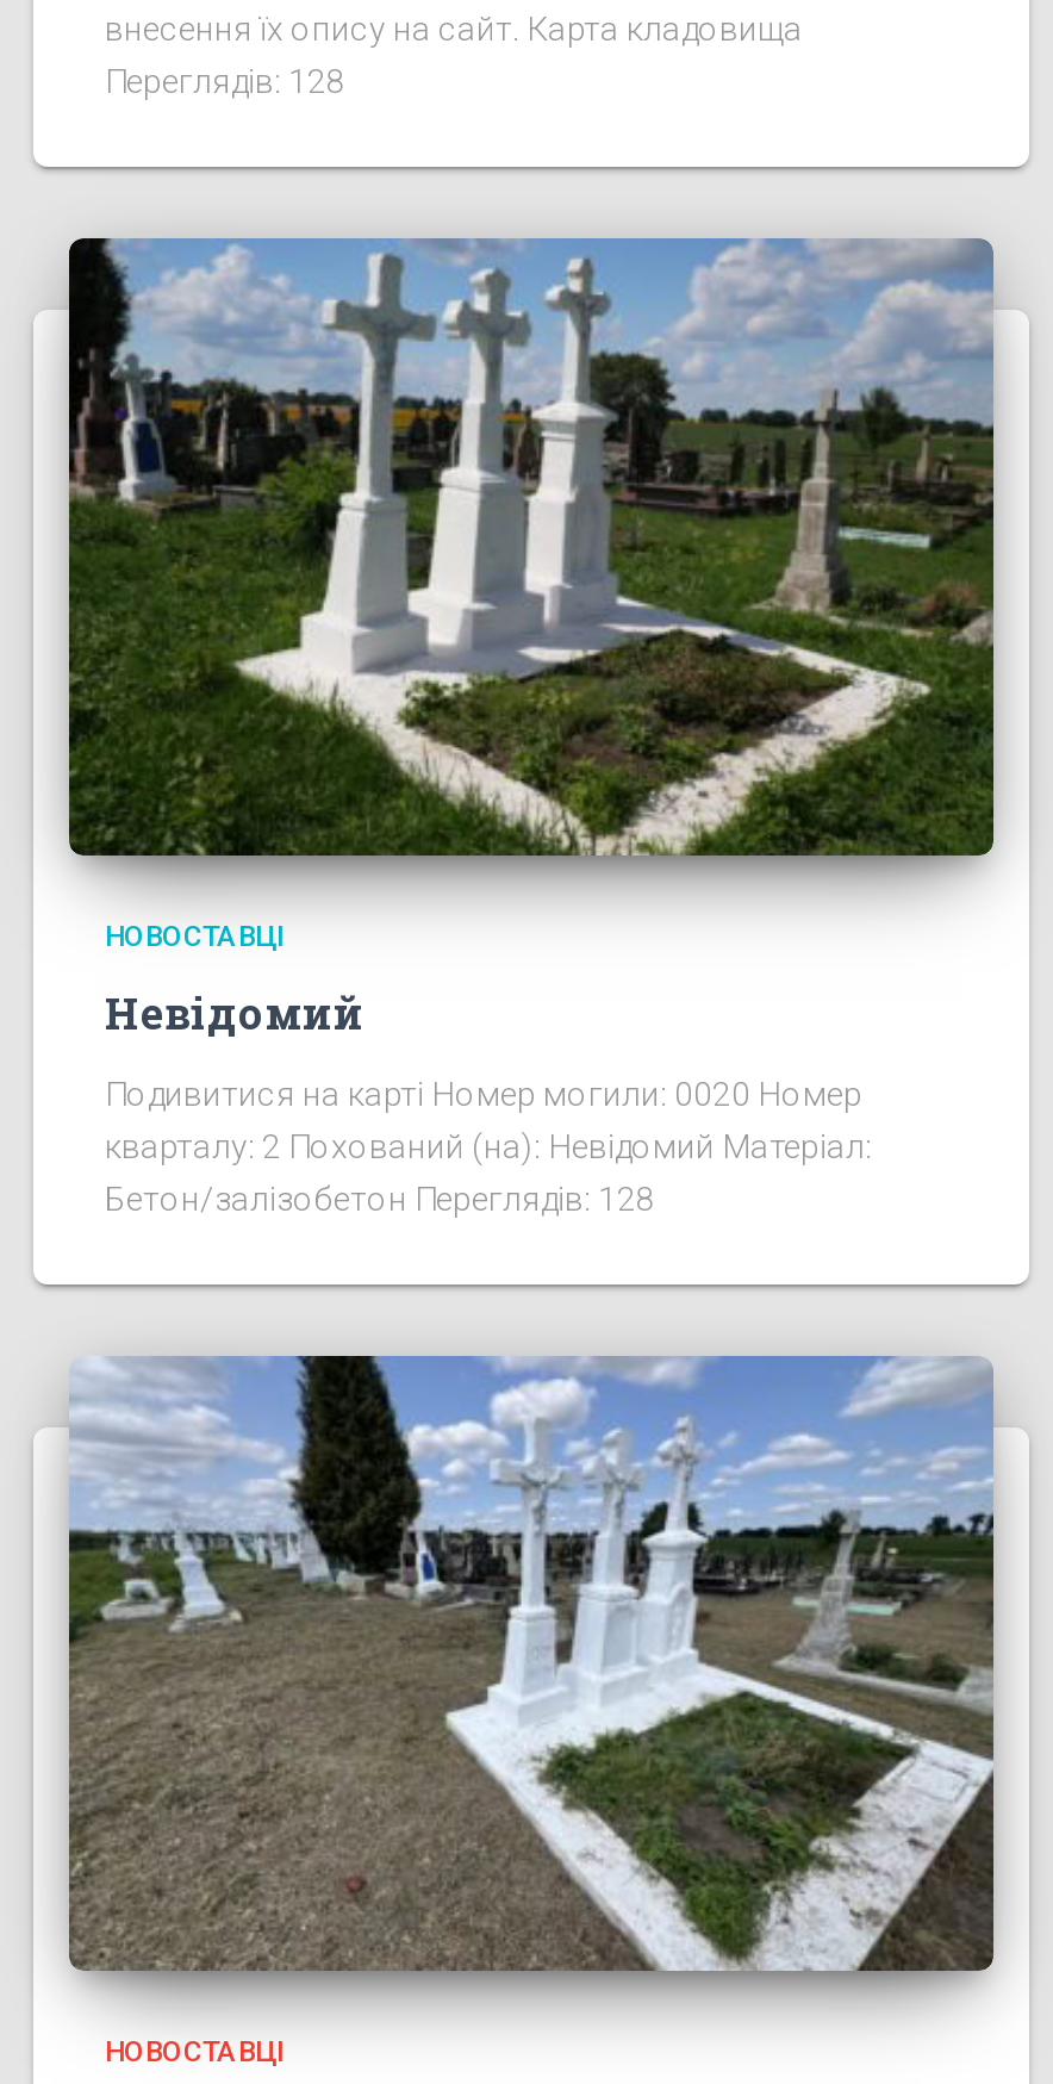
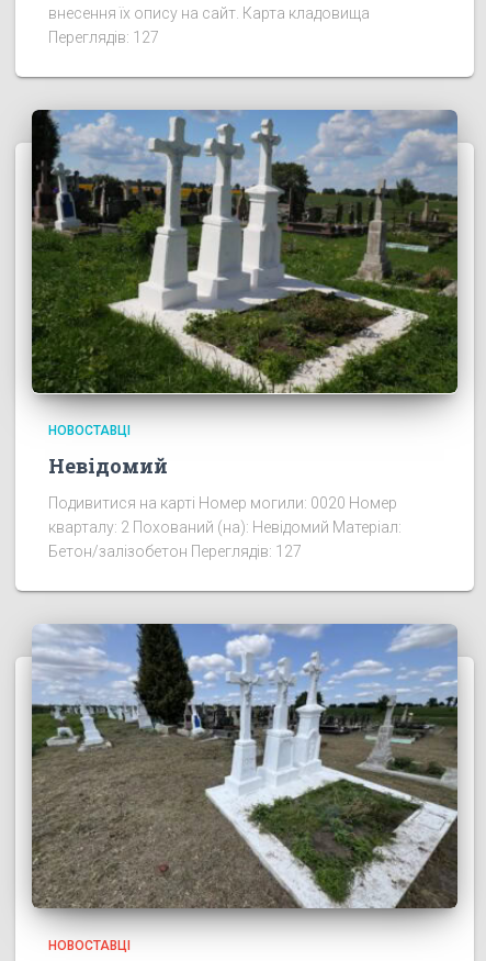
- Переглядів: 128
+ Переглядів: 127

- Бетон/залізобетон Переглядів: 128
+ Бетон/залізобетон Переглядів: 127
